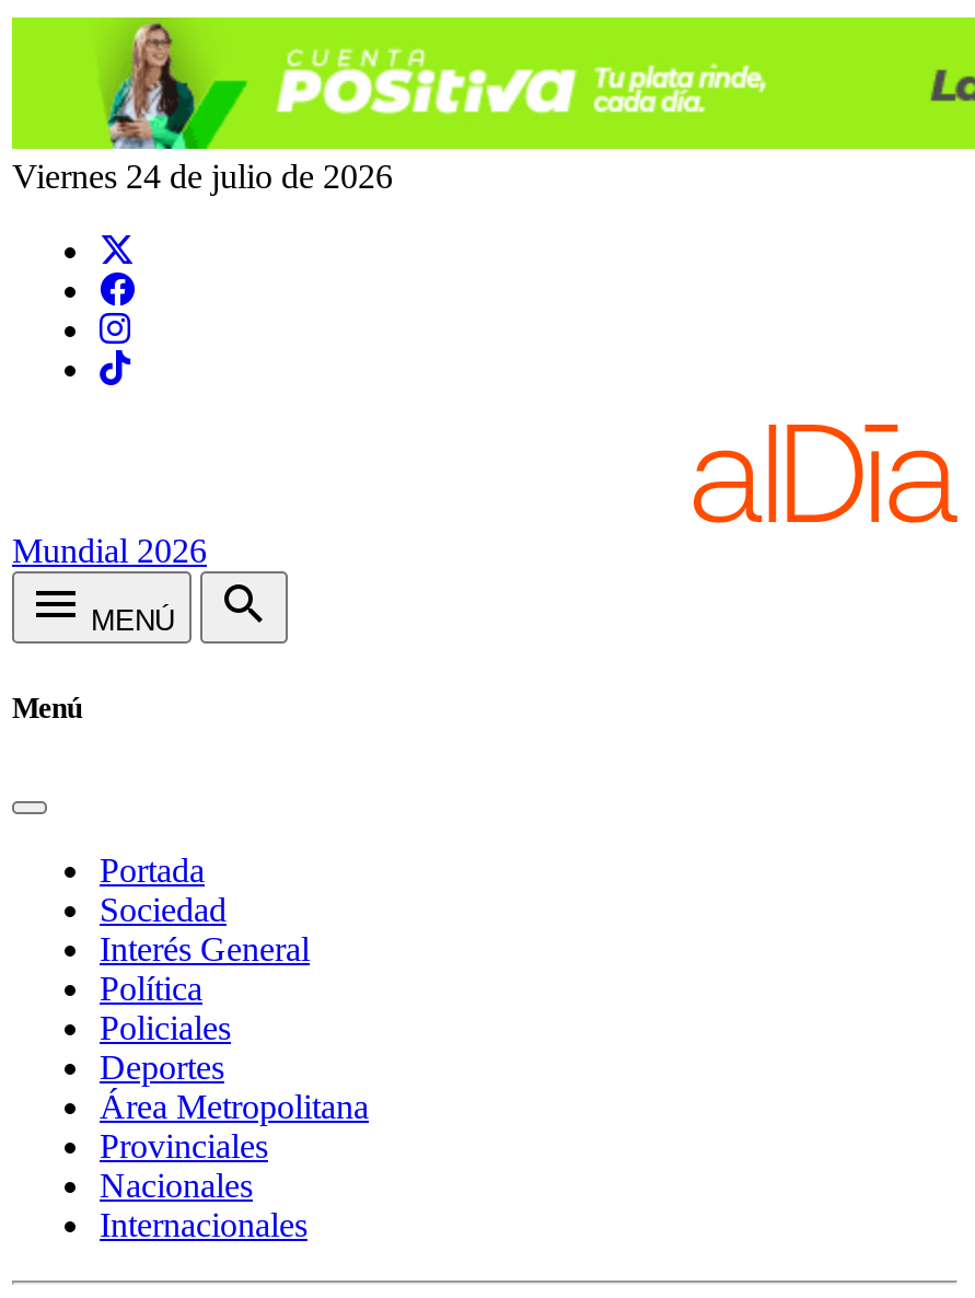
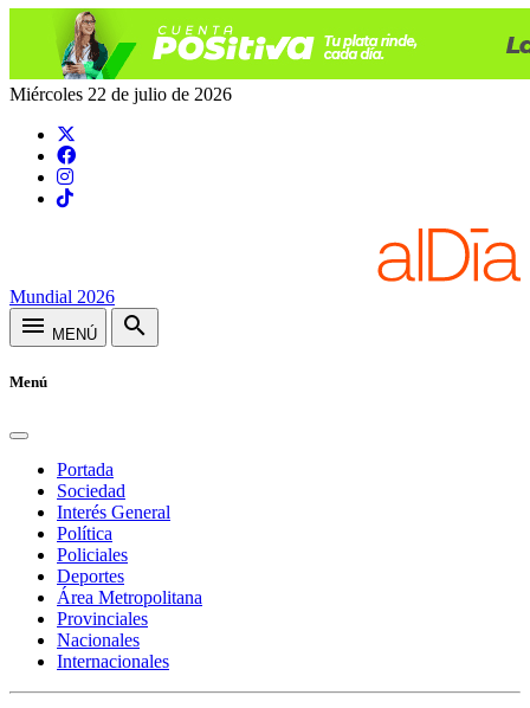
- Viernes 24 de julio de 2026
+ Miércoles 22 de julio de 2026
